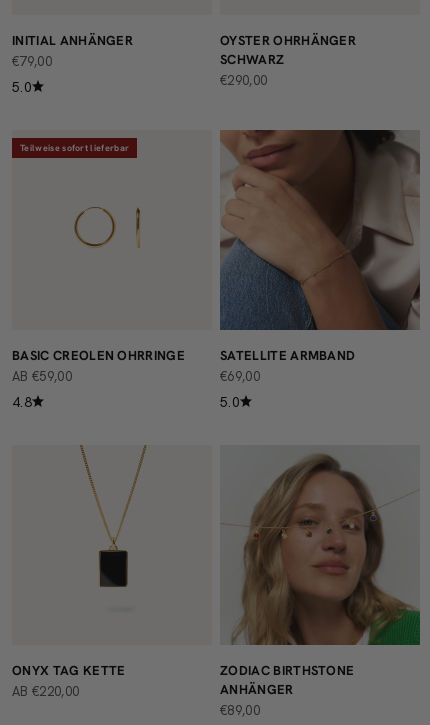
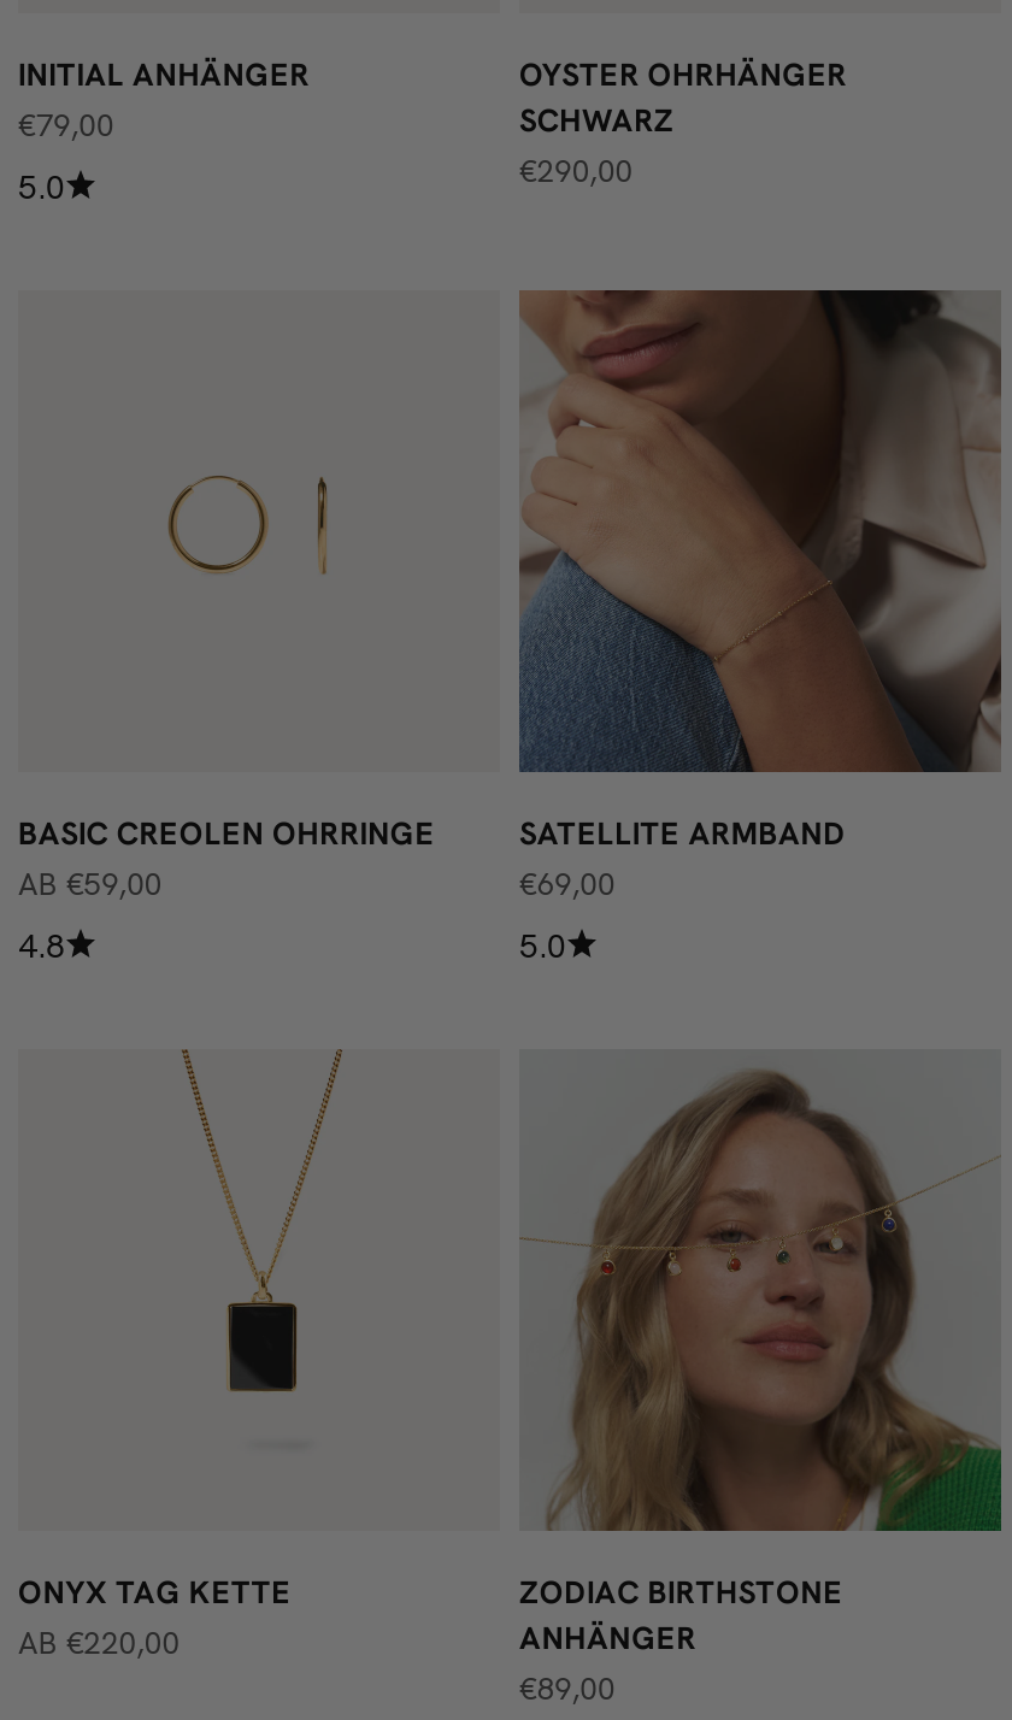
- Teilweise sofort lieferbar
